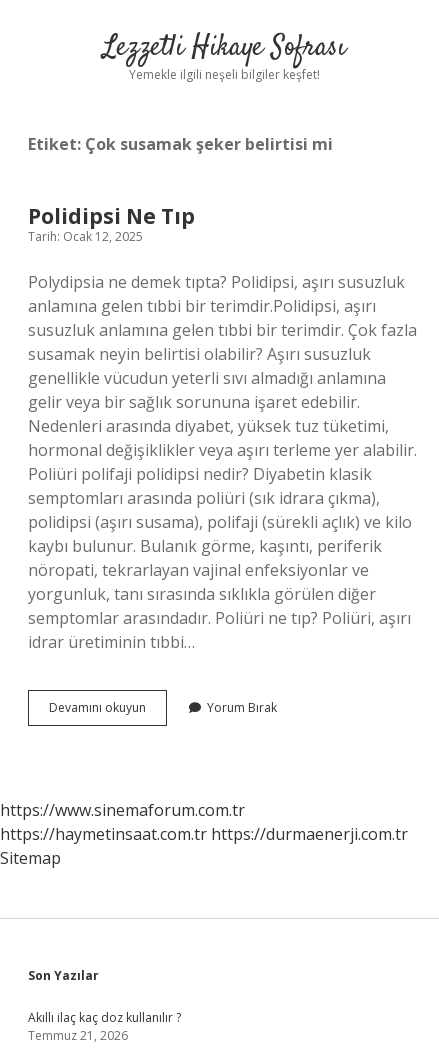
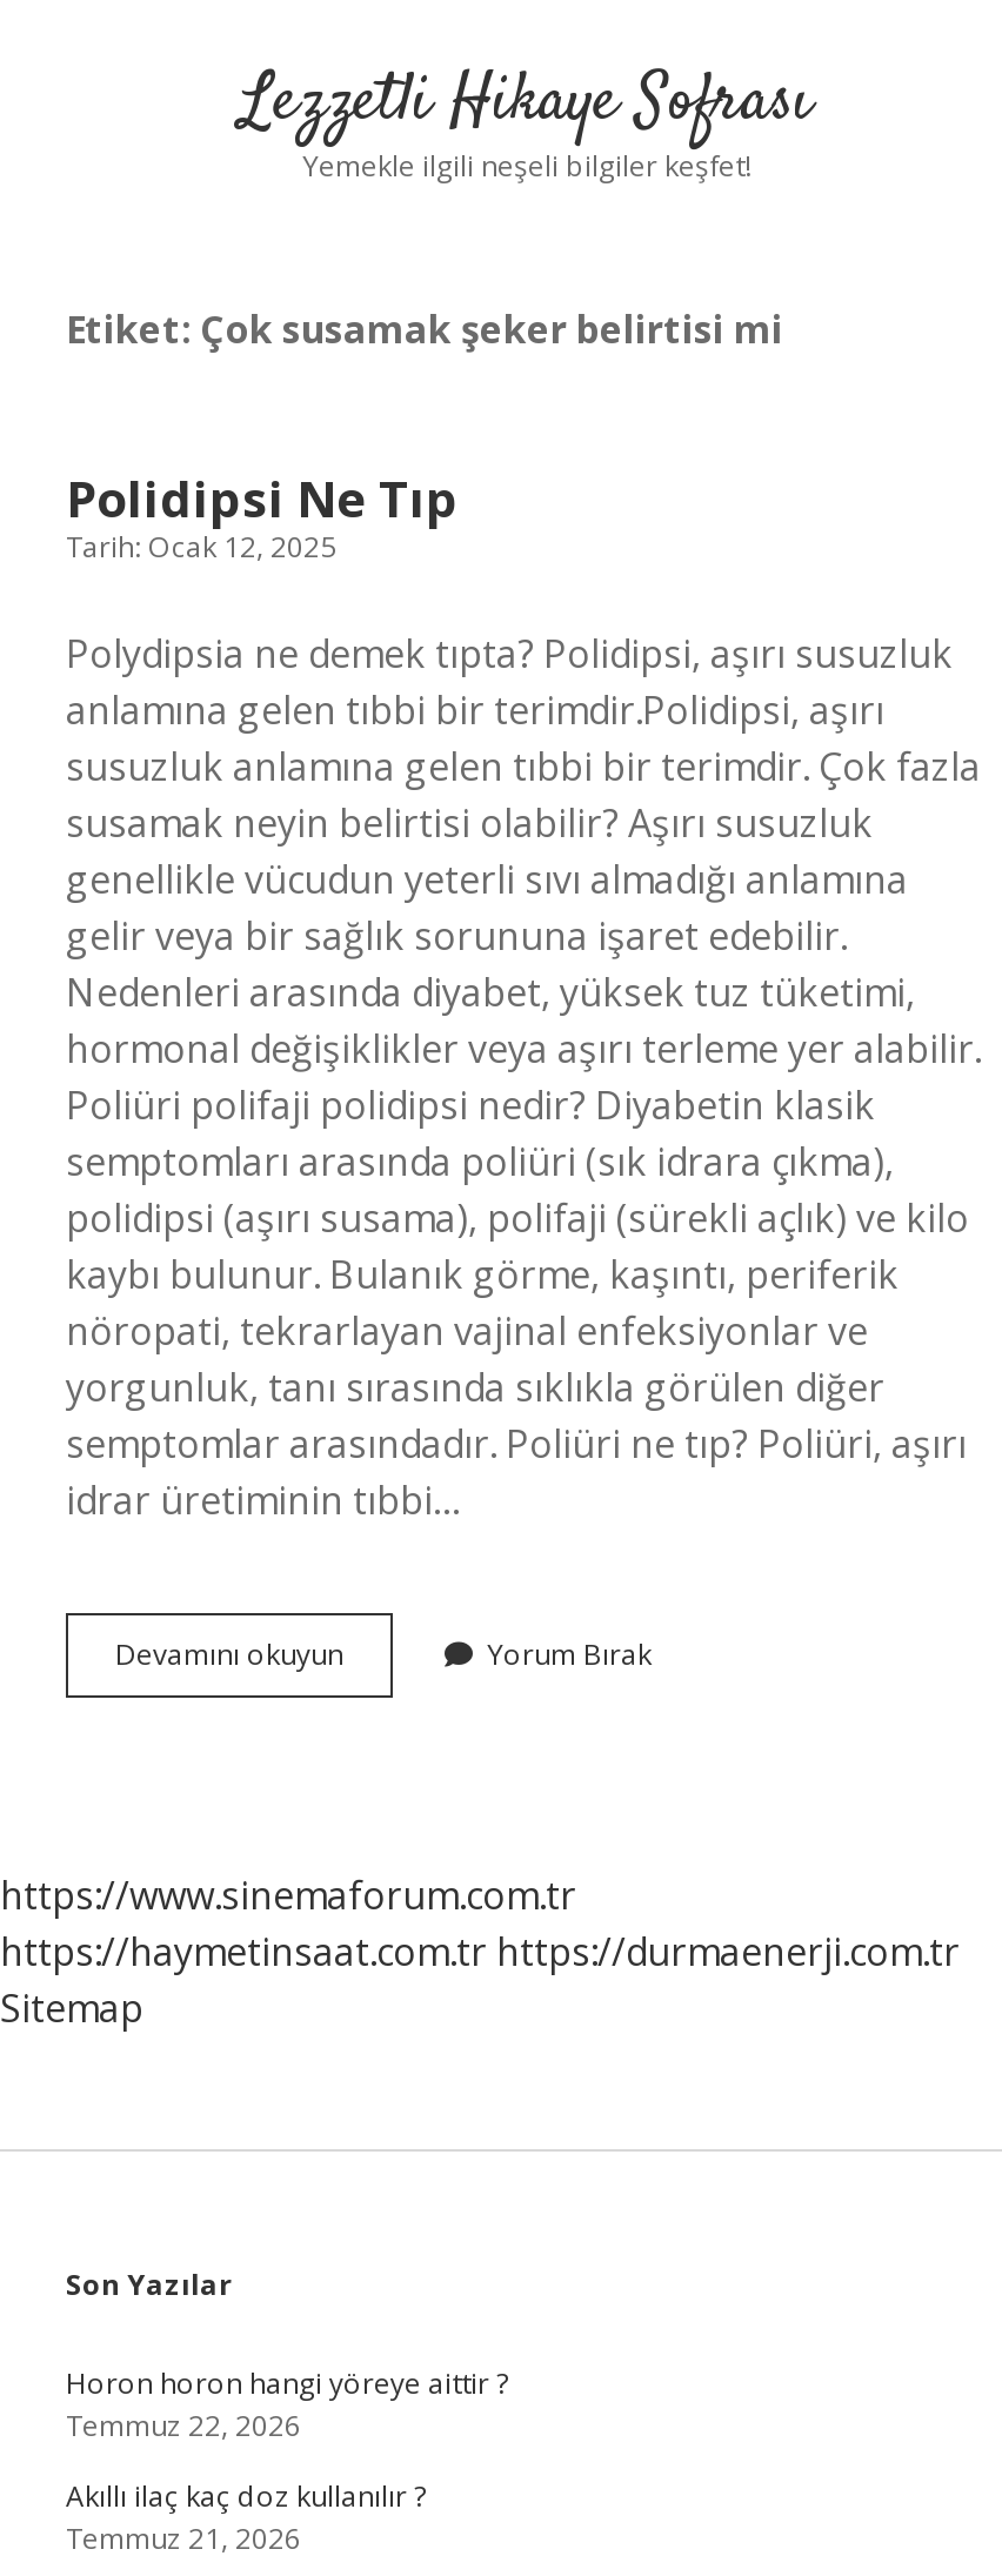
+ Horon horon hangi yöreye aittir ?
+ Temmuz 22, 2026
